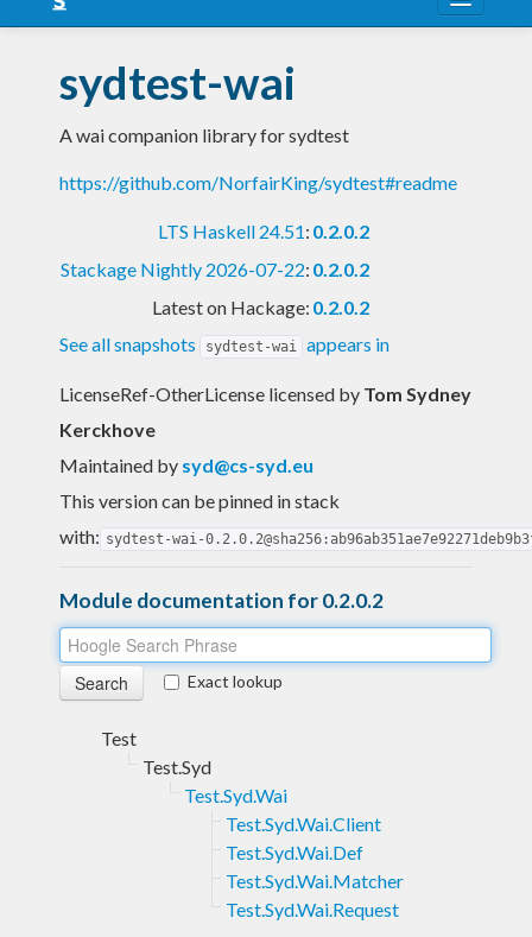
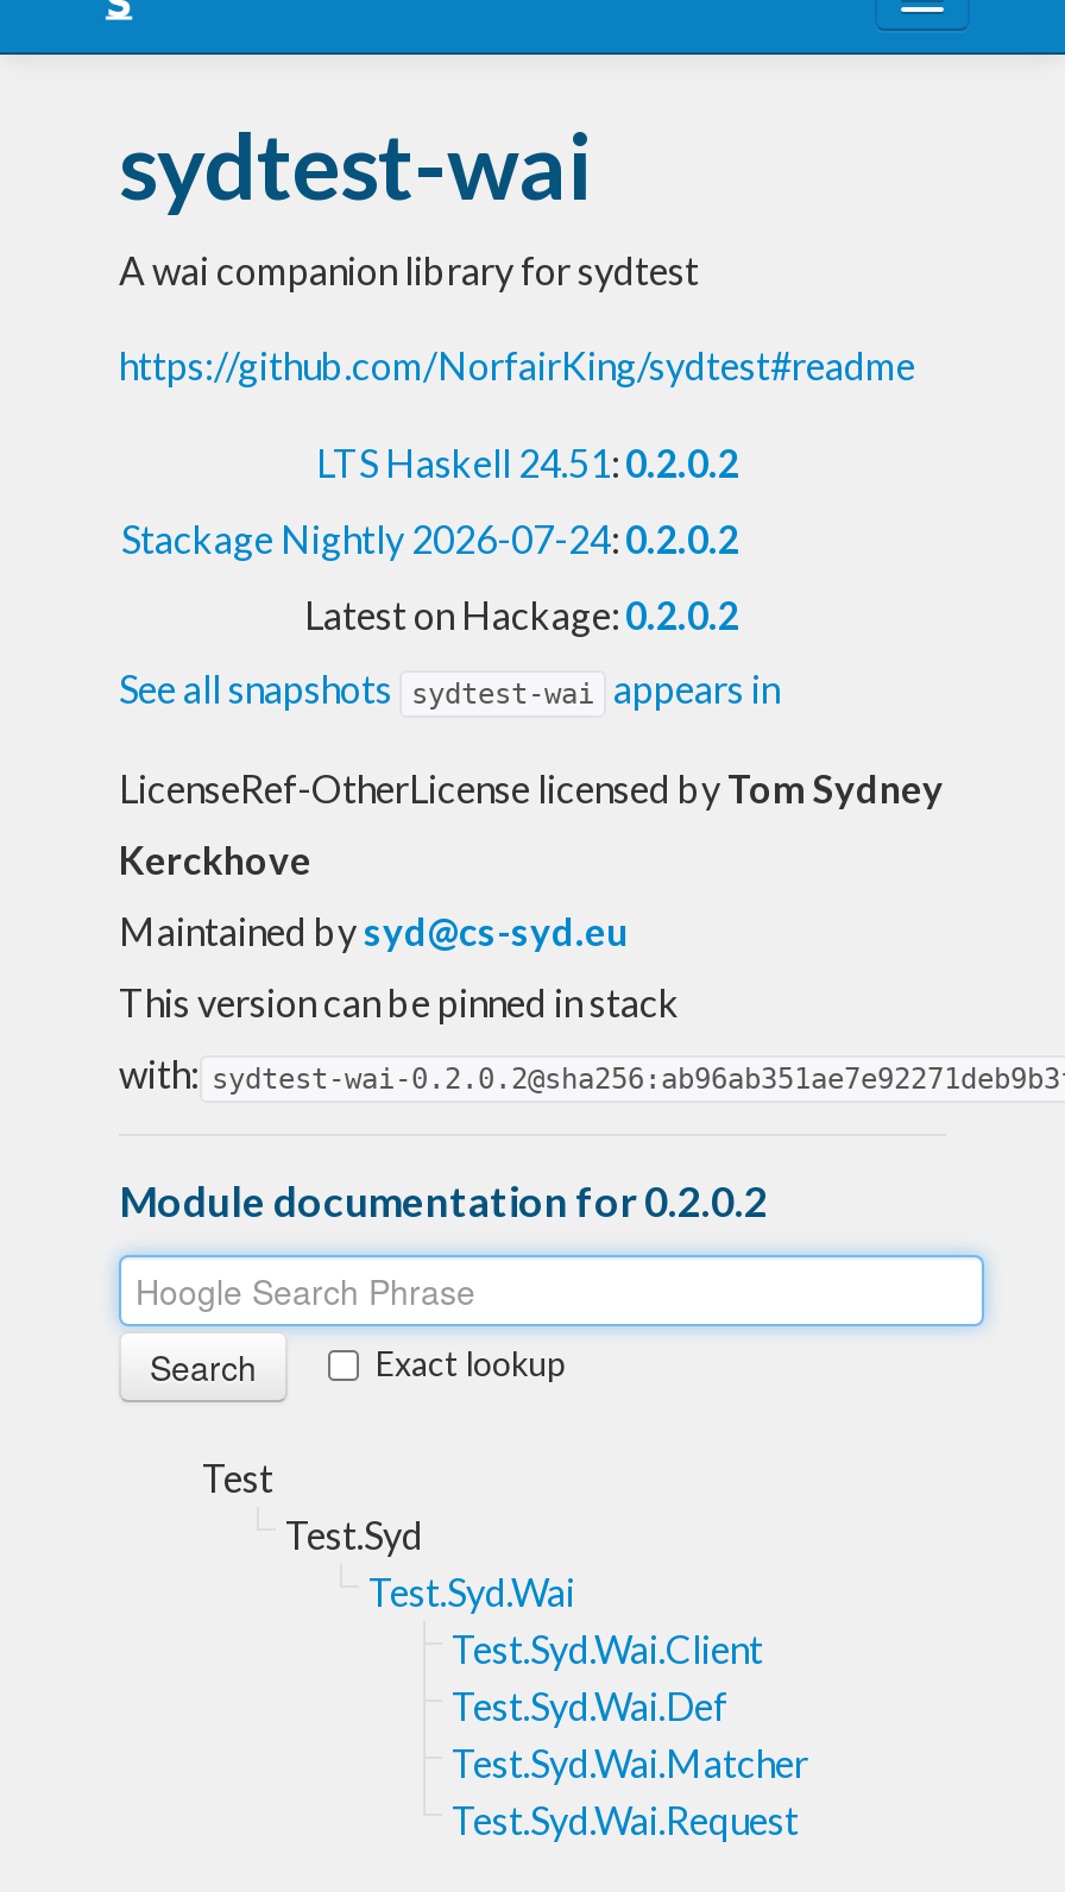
- Stackage Nightly 2026-07-22: 0.2.0.2
+ Stackage Nightly 2026-07-24: 0.2.0.2
